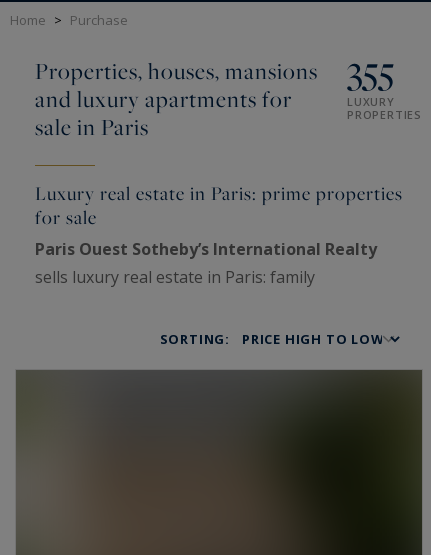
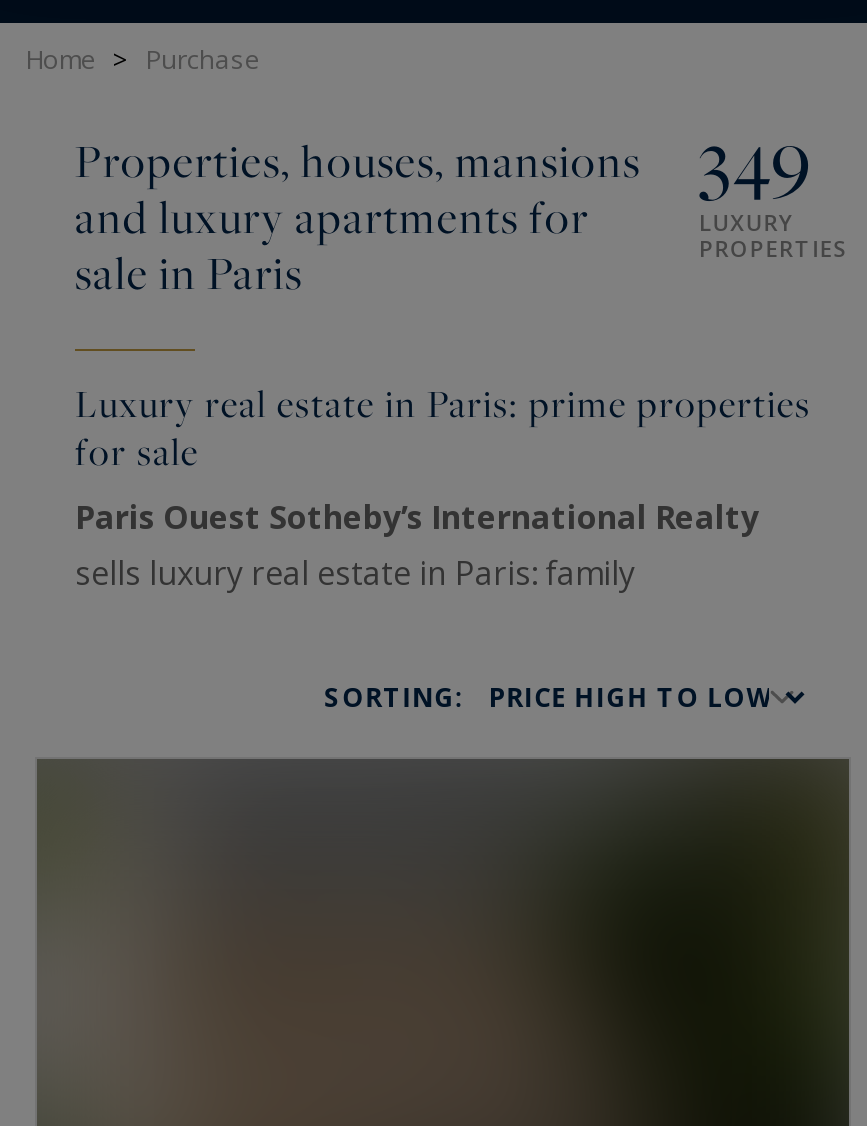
- Properties, houses, mansions 355
+ Properties, houses, mansions 349
